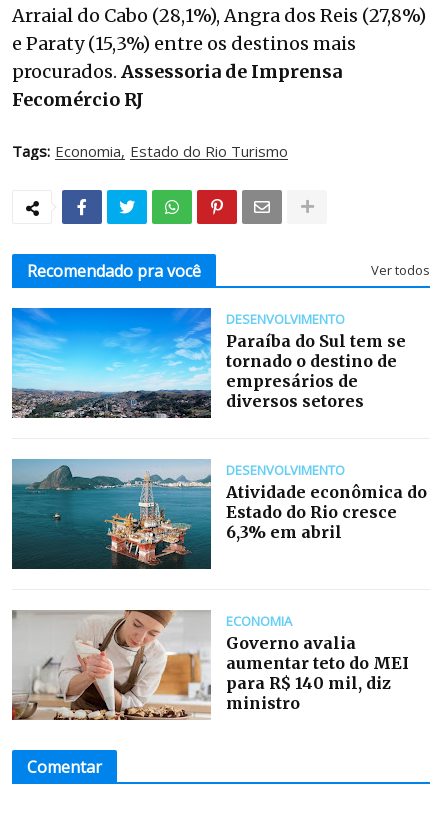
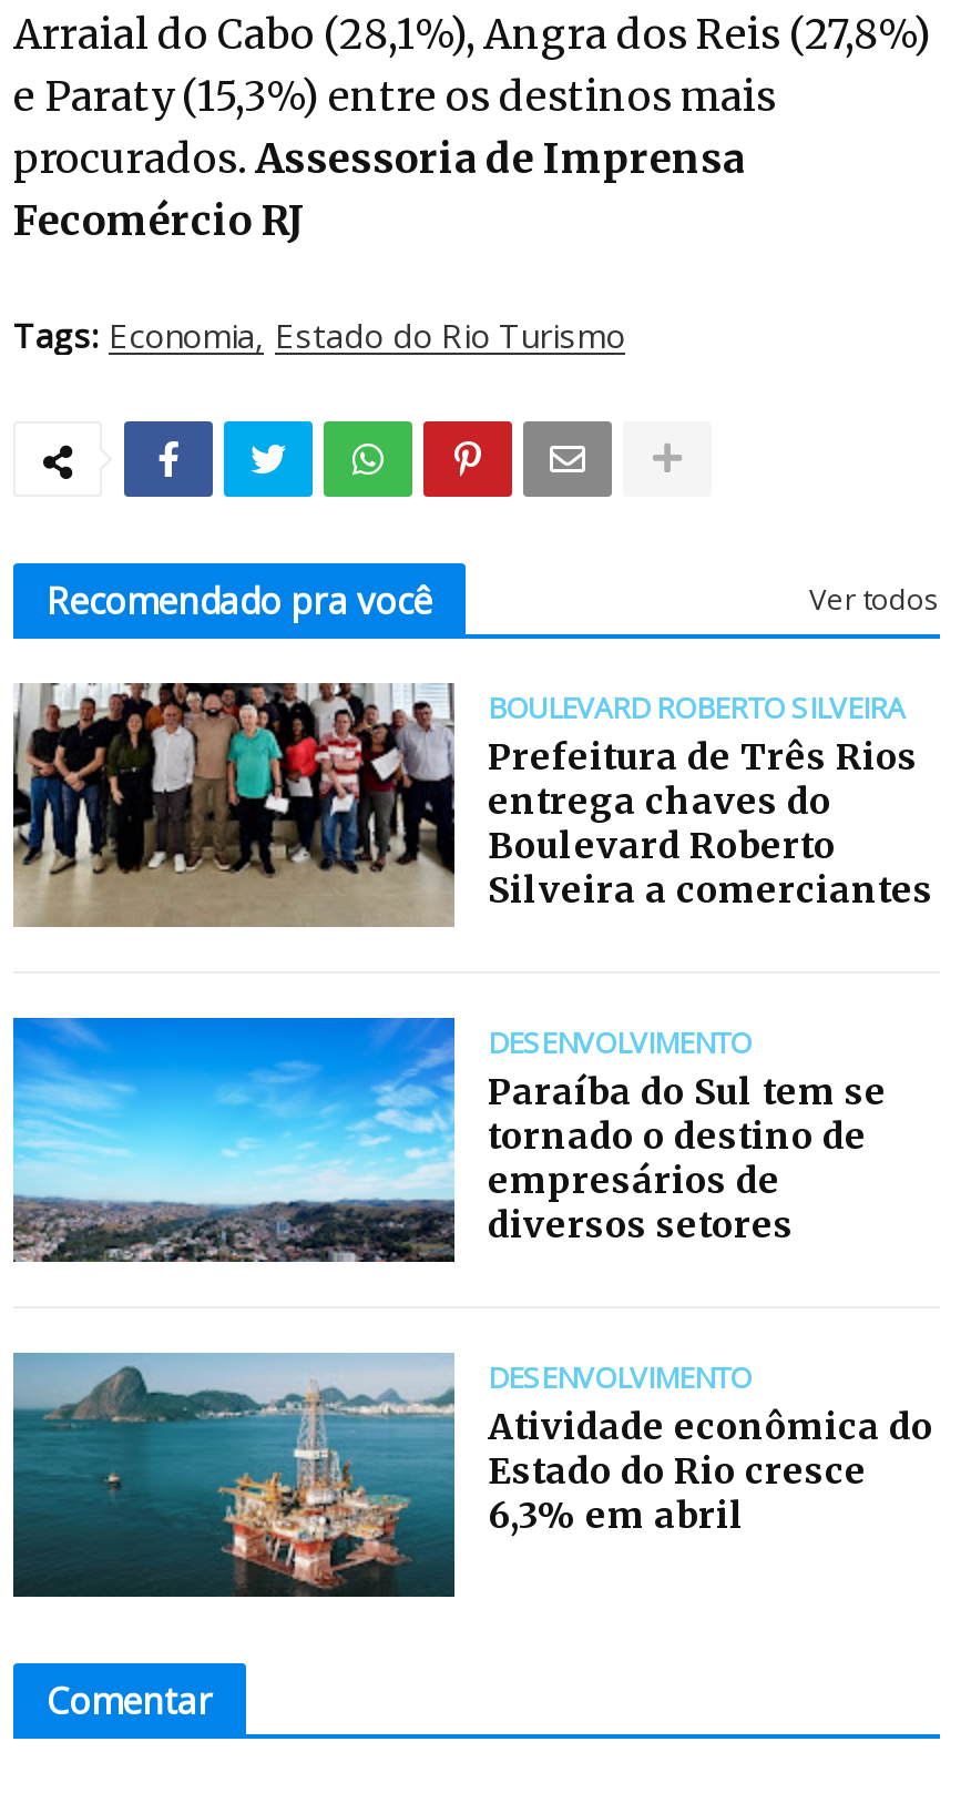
+ [image]
+ BOULEVARD ROBERTO SILVEIRA
+ Prefeitura de Três Rios
+ entrega chaves do
+ Boulevard Roberto
+ Silveira a comerciantes

moved down: [image] | DESENVOLVIMENTO | Paraíba do Sul tem se | ... | Estado do Rio cresce | 6,3% em abril

- [image]
- ECONOMIA
- Governo avalia
- aumentar teto do MEI
- para R$ 140 mil, diz
- ministro
